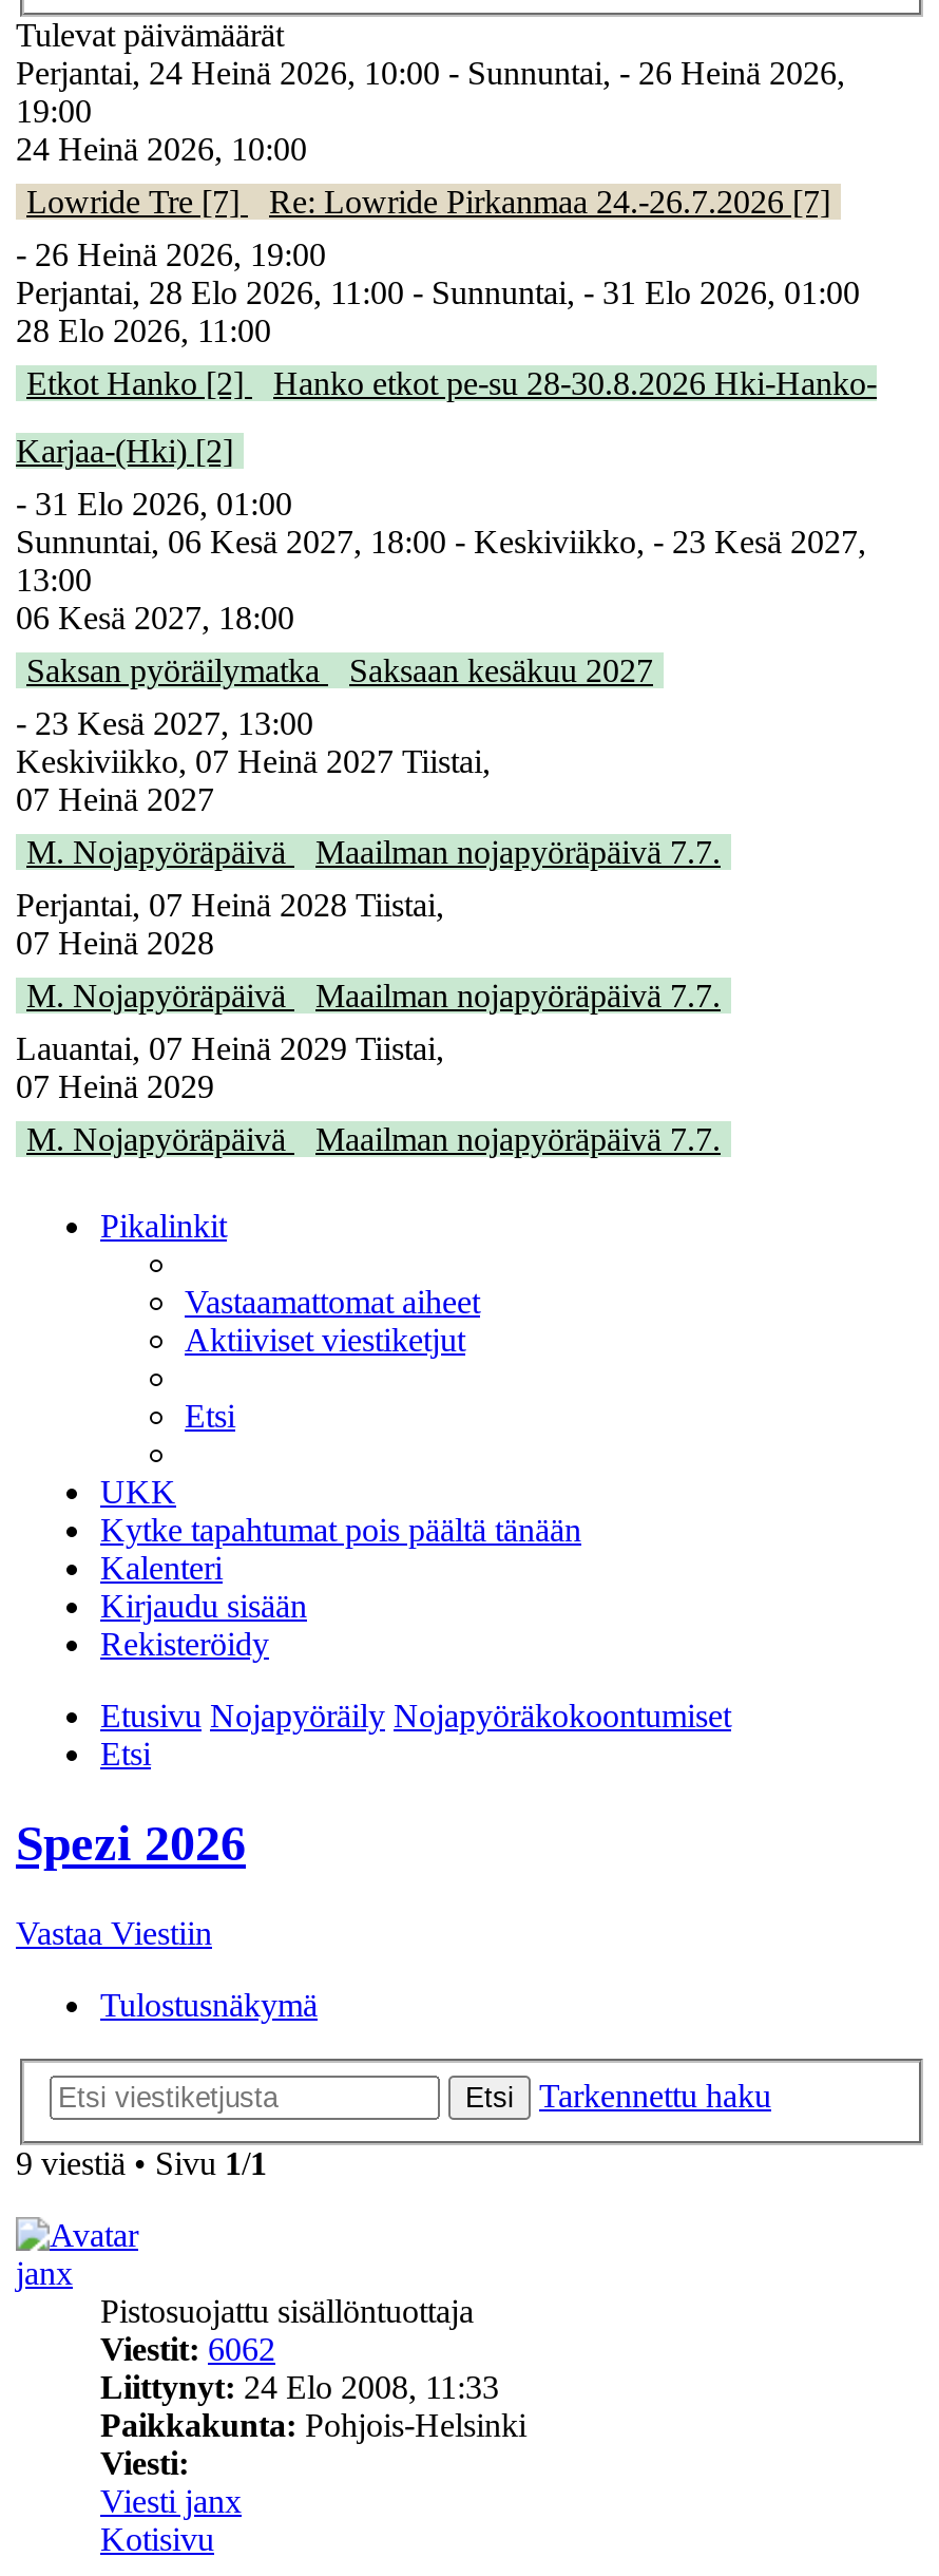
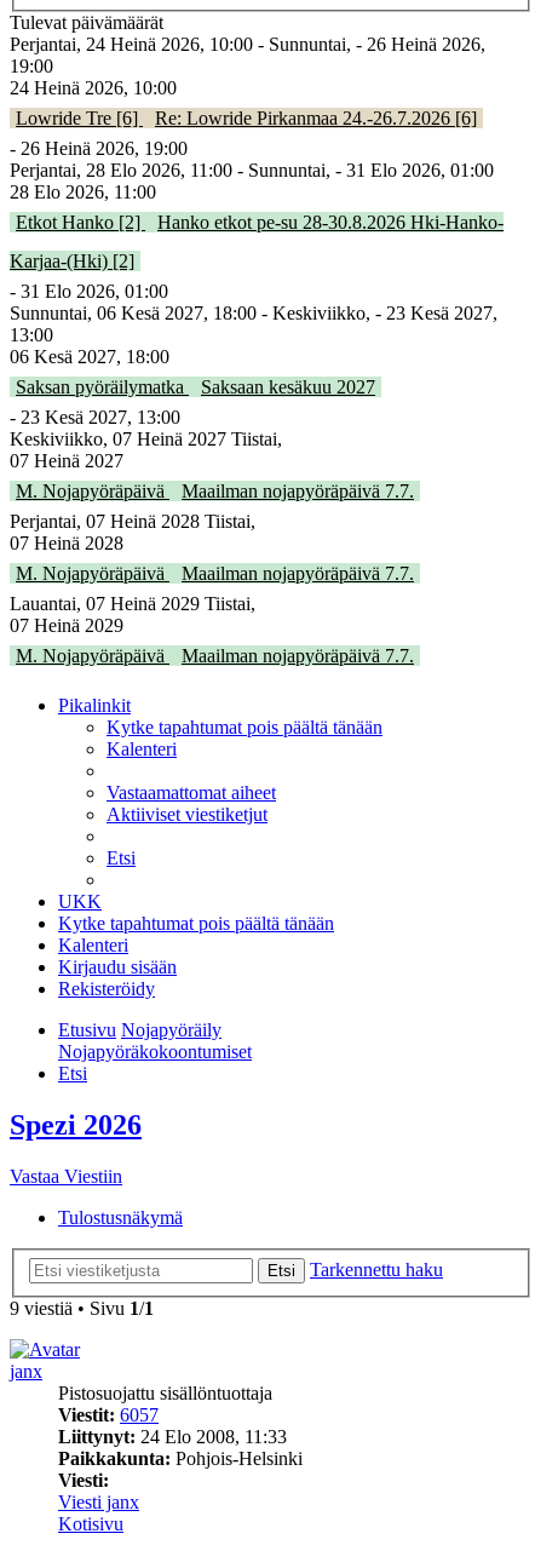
- Lowride Tre [7] Re: Lowride Pirkanmaa 24.-26.7.2026 [7]
+ Lowride Tre [6] Re: Lowride Pirkanmaa 24.-26.7.2026 [6]

+ Kytke tapahtumat pois päältä tänään
+ Kalenteri

- Viestit: 6062
+ Viestit: 6057
